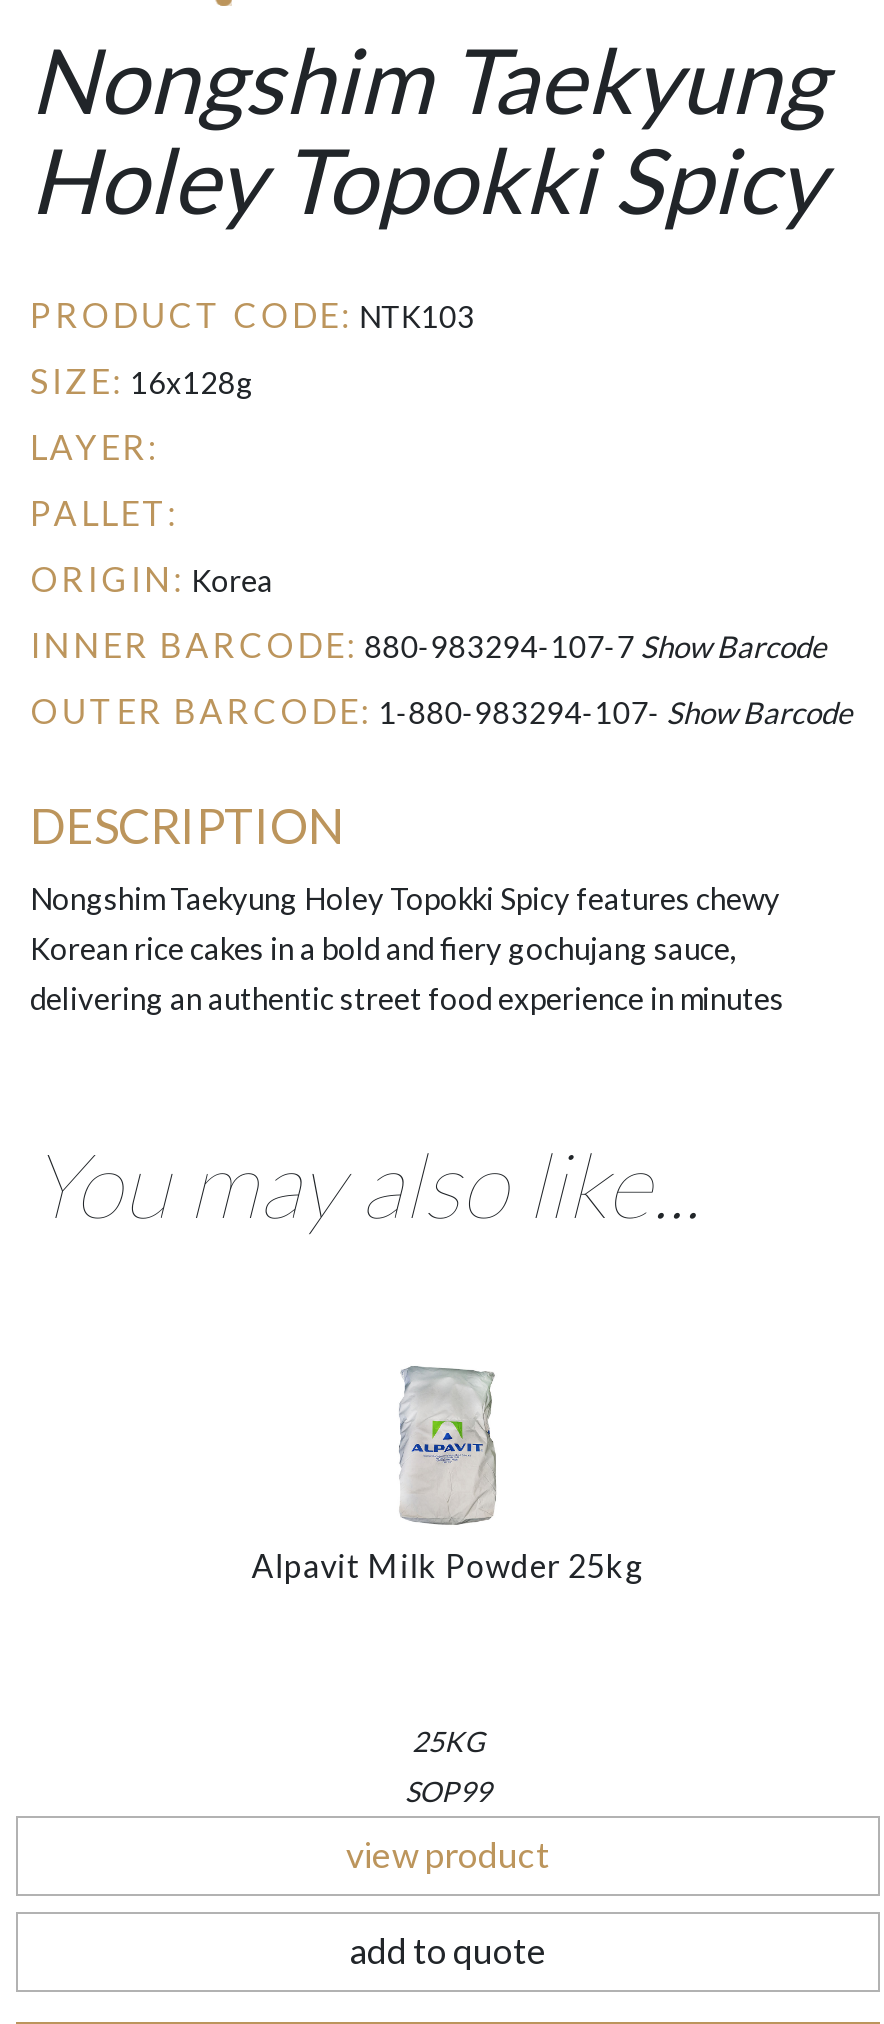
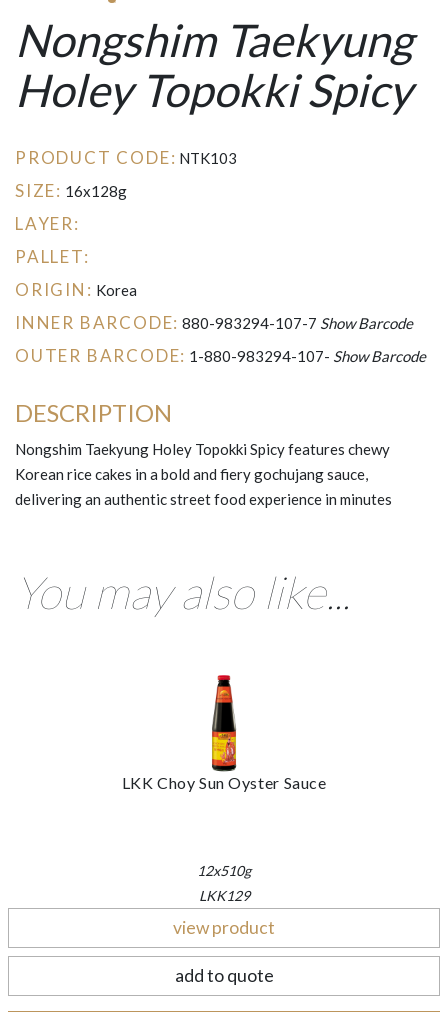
- [image]
- Alpavit Milk Powder 25kg
+ [image]
+ LKK Choy Sun Oyster Sauce

- 25KG
+ 12x510g

- SOP99
+ LKK129
